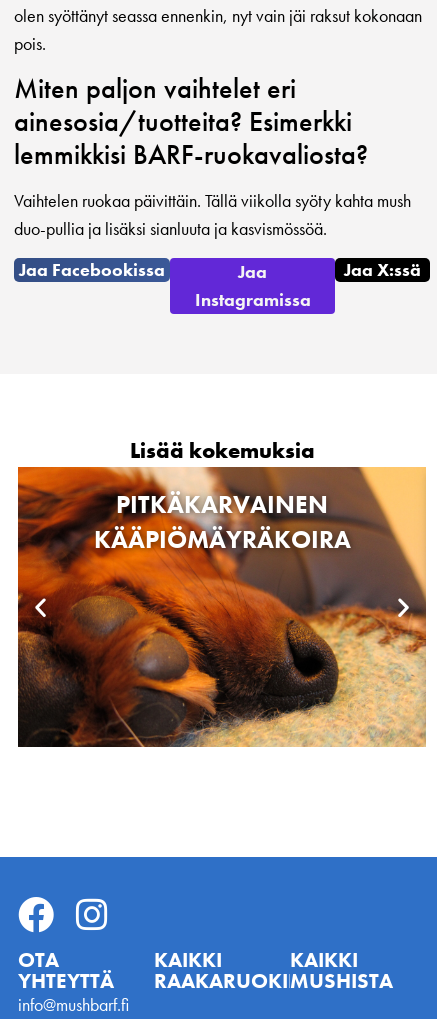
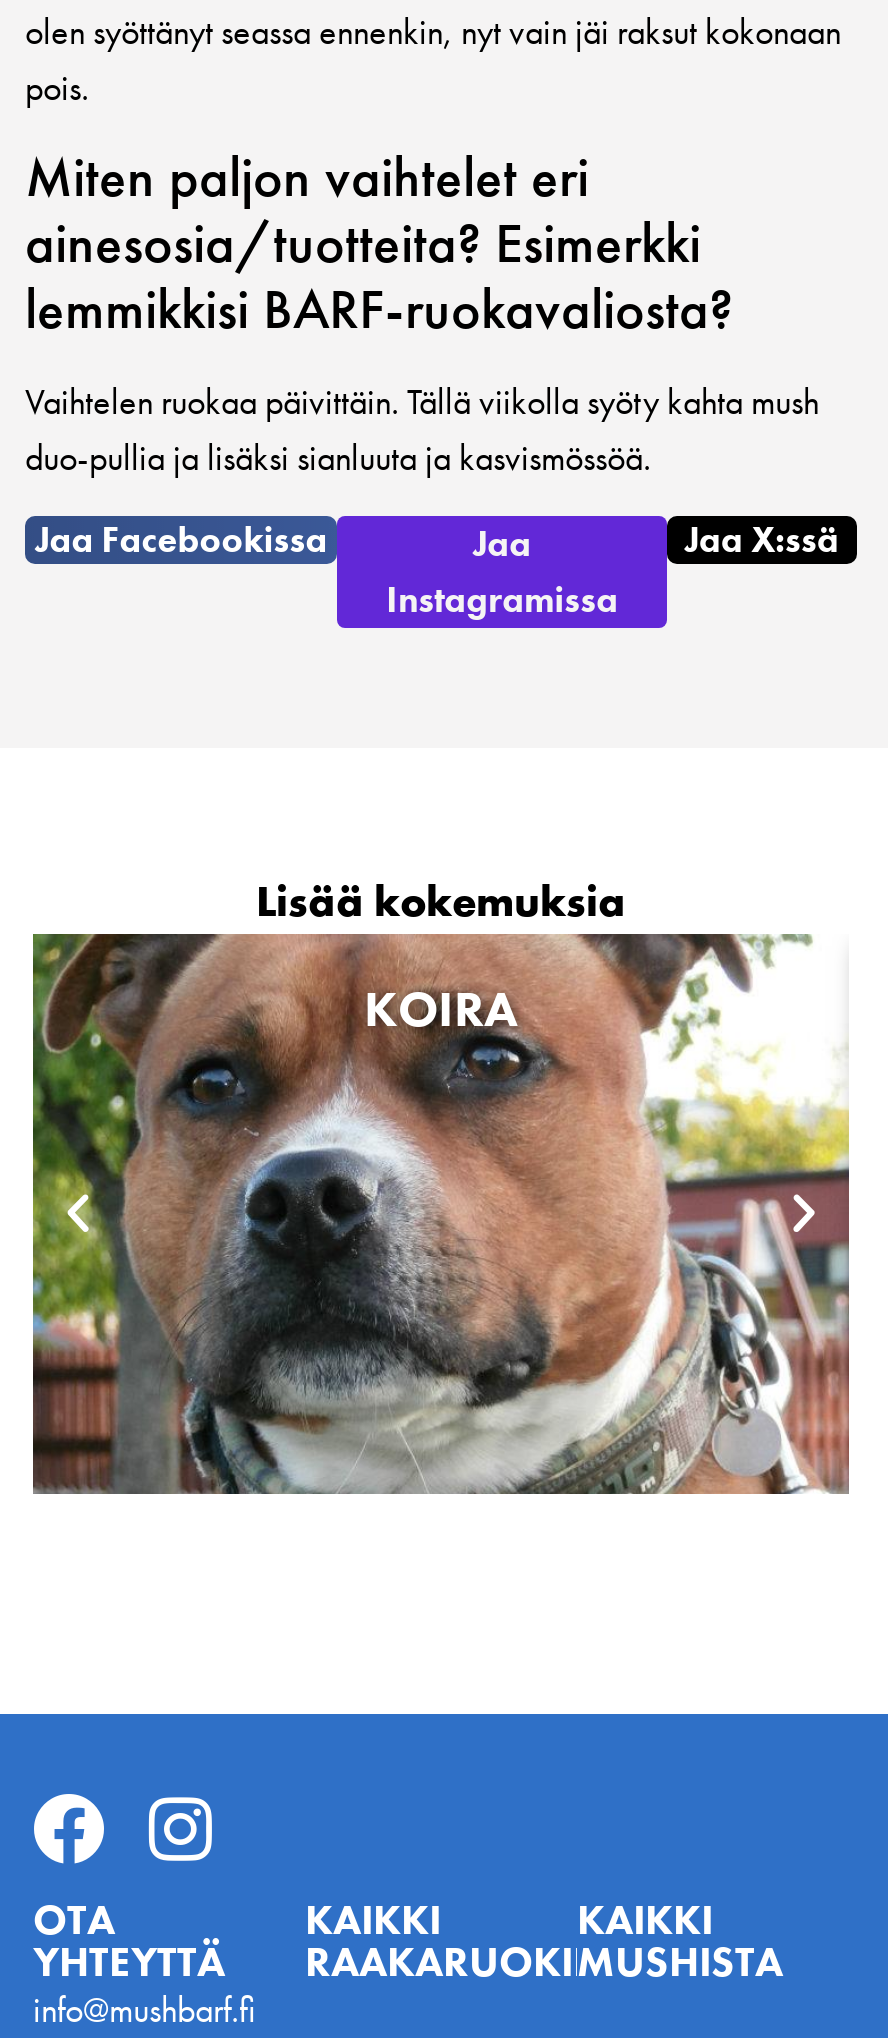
- [image]
- PITKÄKARVAINEN
- KÄÄPIÖMÄYRÄKOIRA
+ [image]
+ KOIRA
